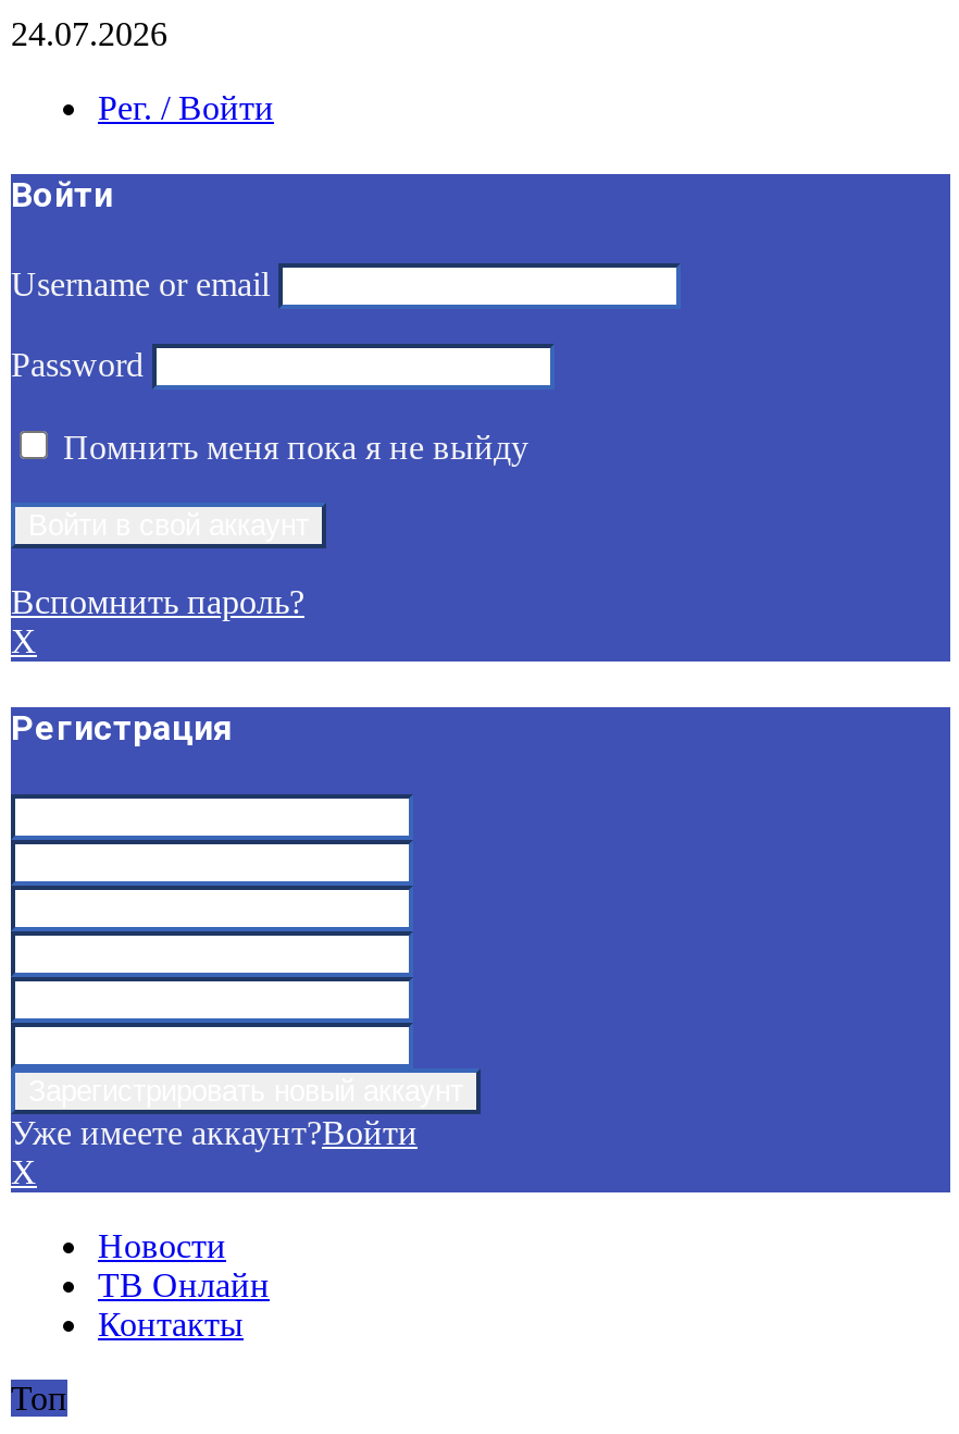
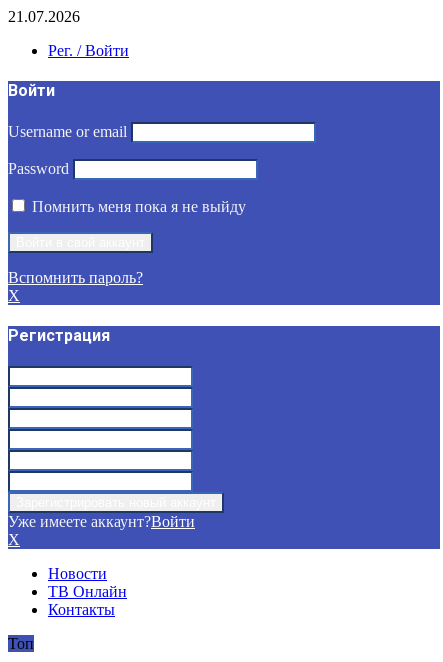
- 24.07.2026
+ 21.07.2026
